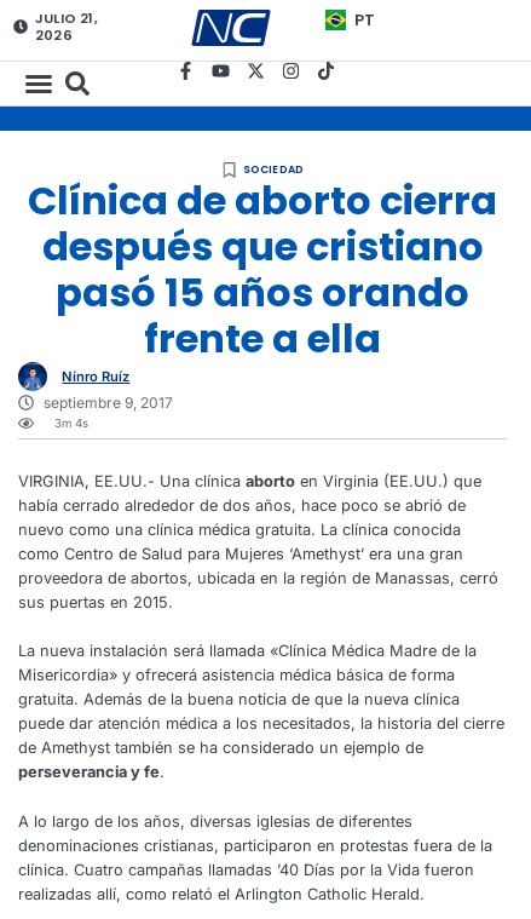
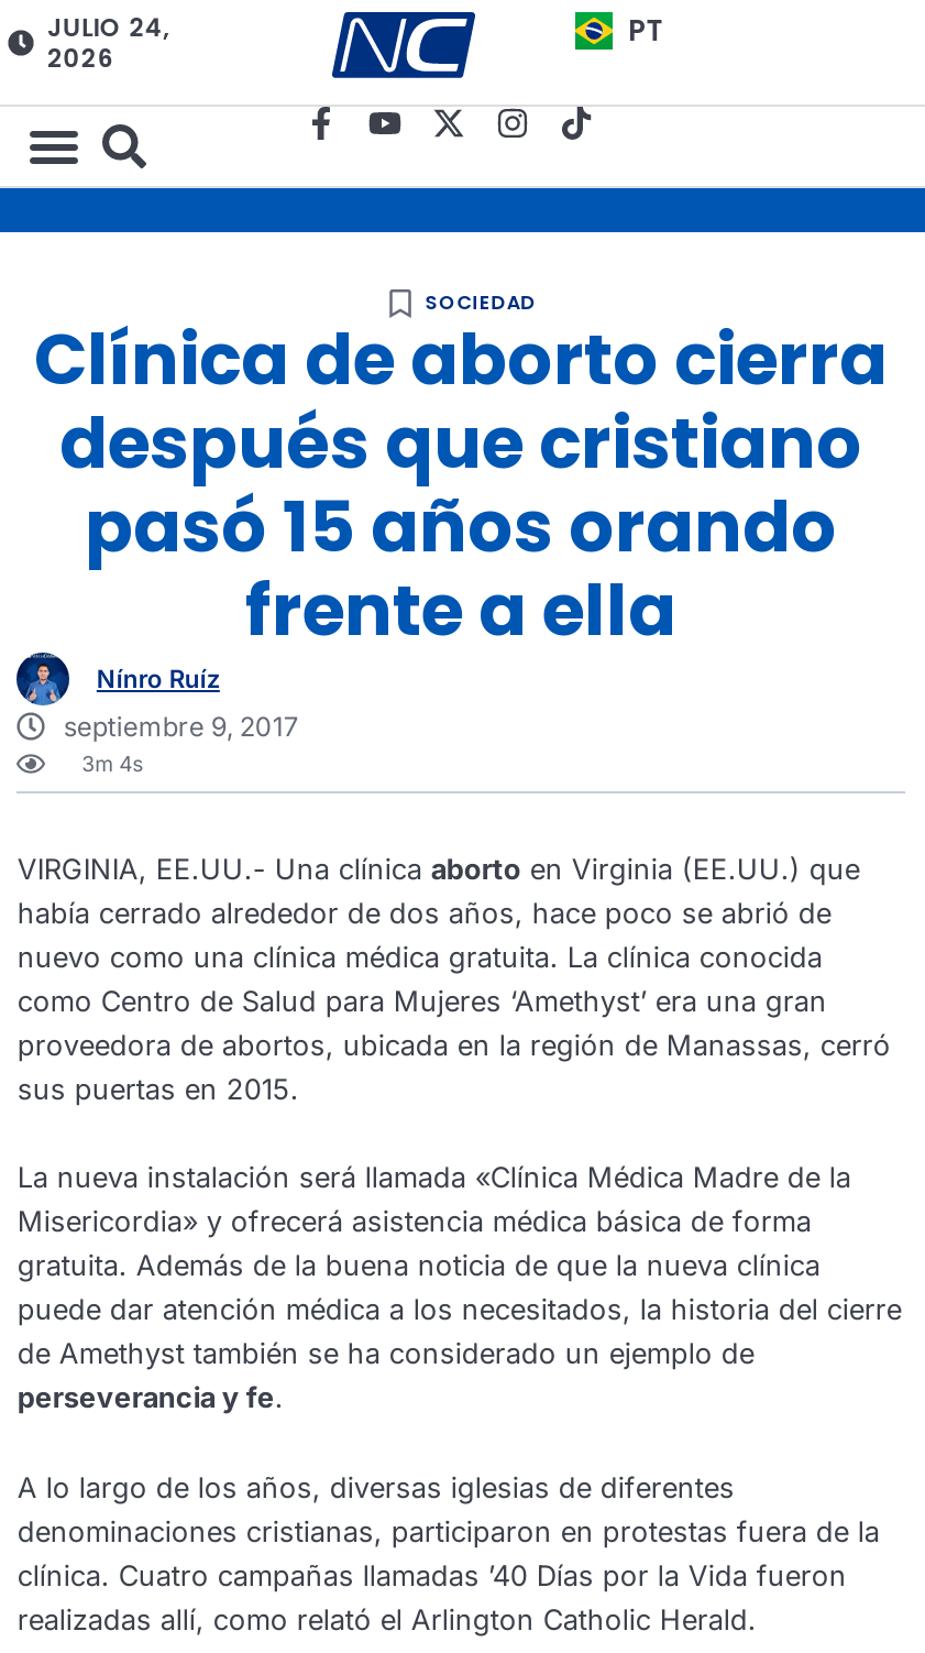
- JULIO 21,
+ JULIO 24,
